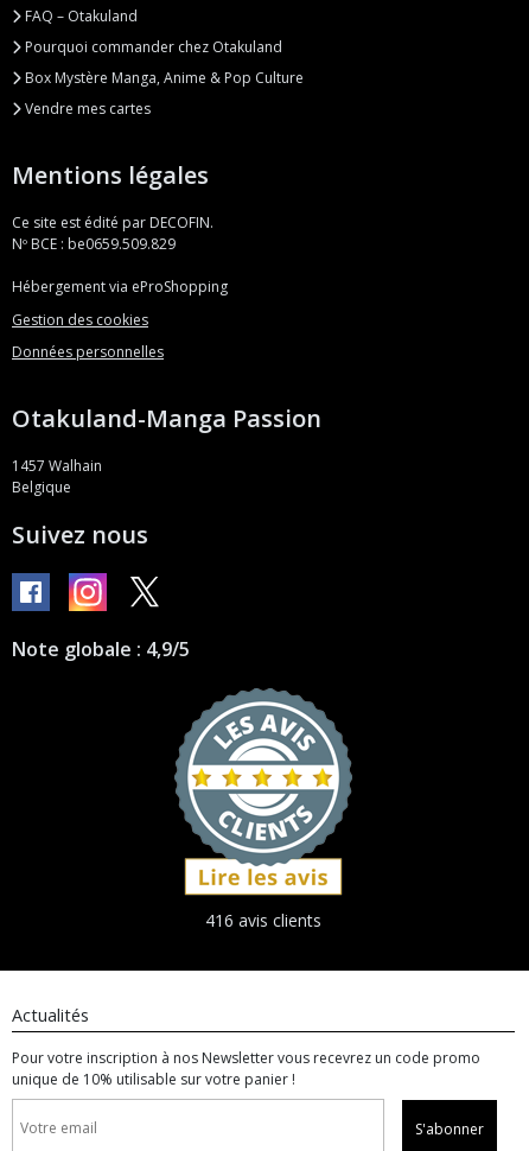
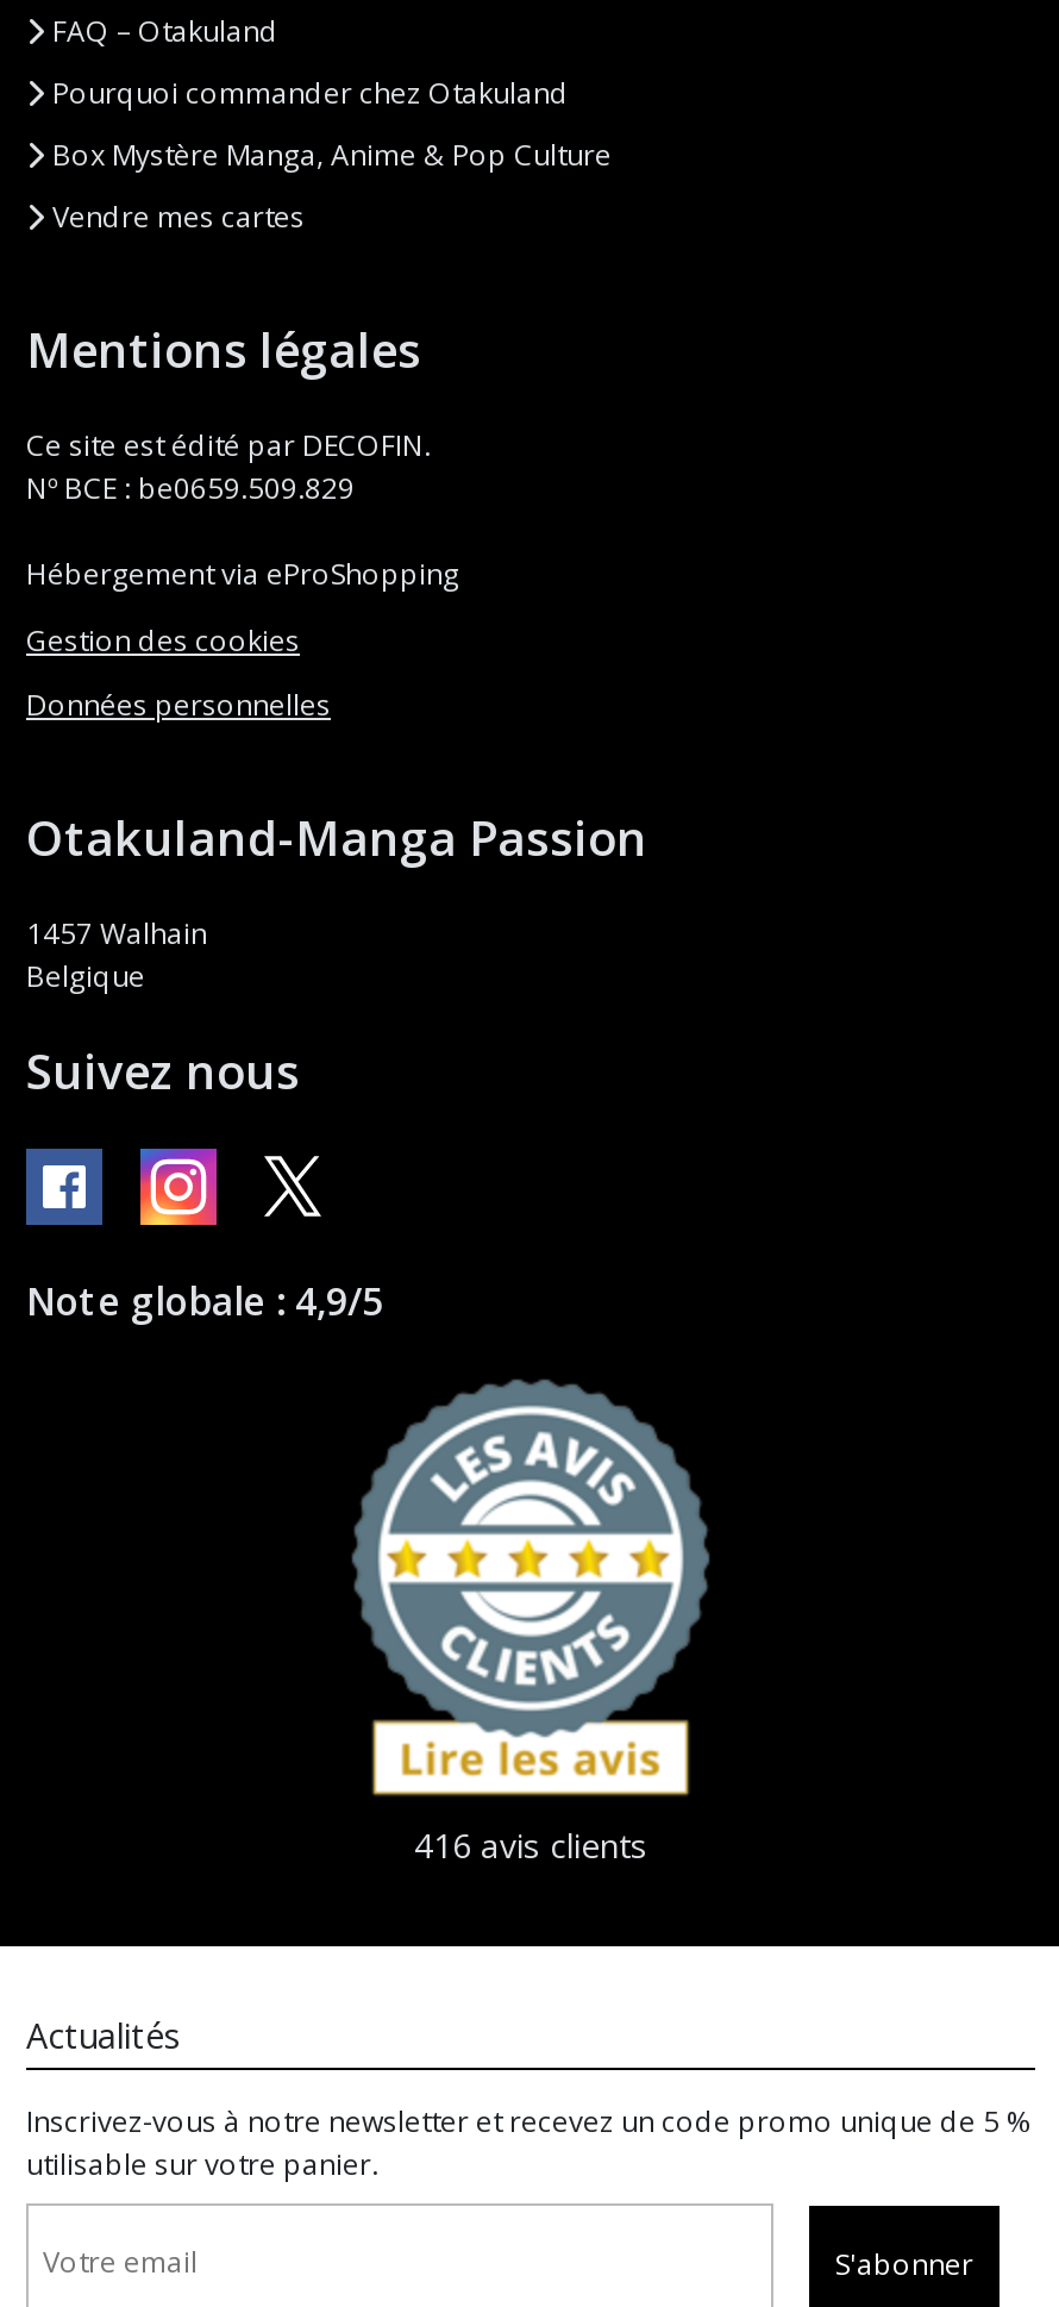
- Pour votre inscription à nos Newsletter vous recevrez un code promo
- unique de 10% utilisable sur votre panier !
+ Inscrivez-vous à notre newsletter et recevez un code promo unique de 5 %
+ utilisable sur votre panier.
